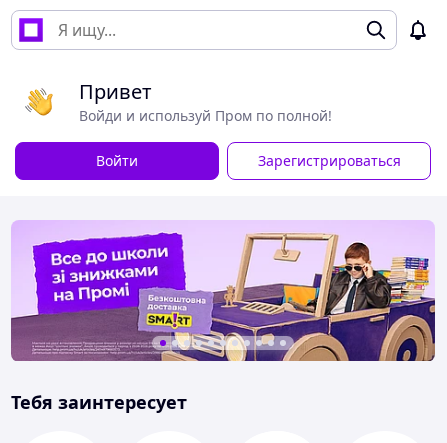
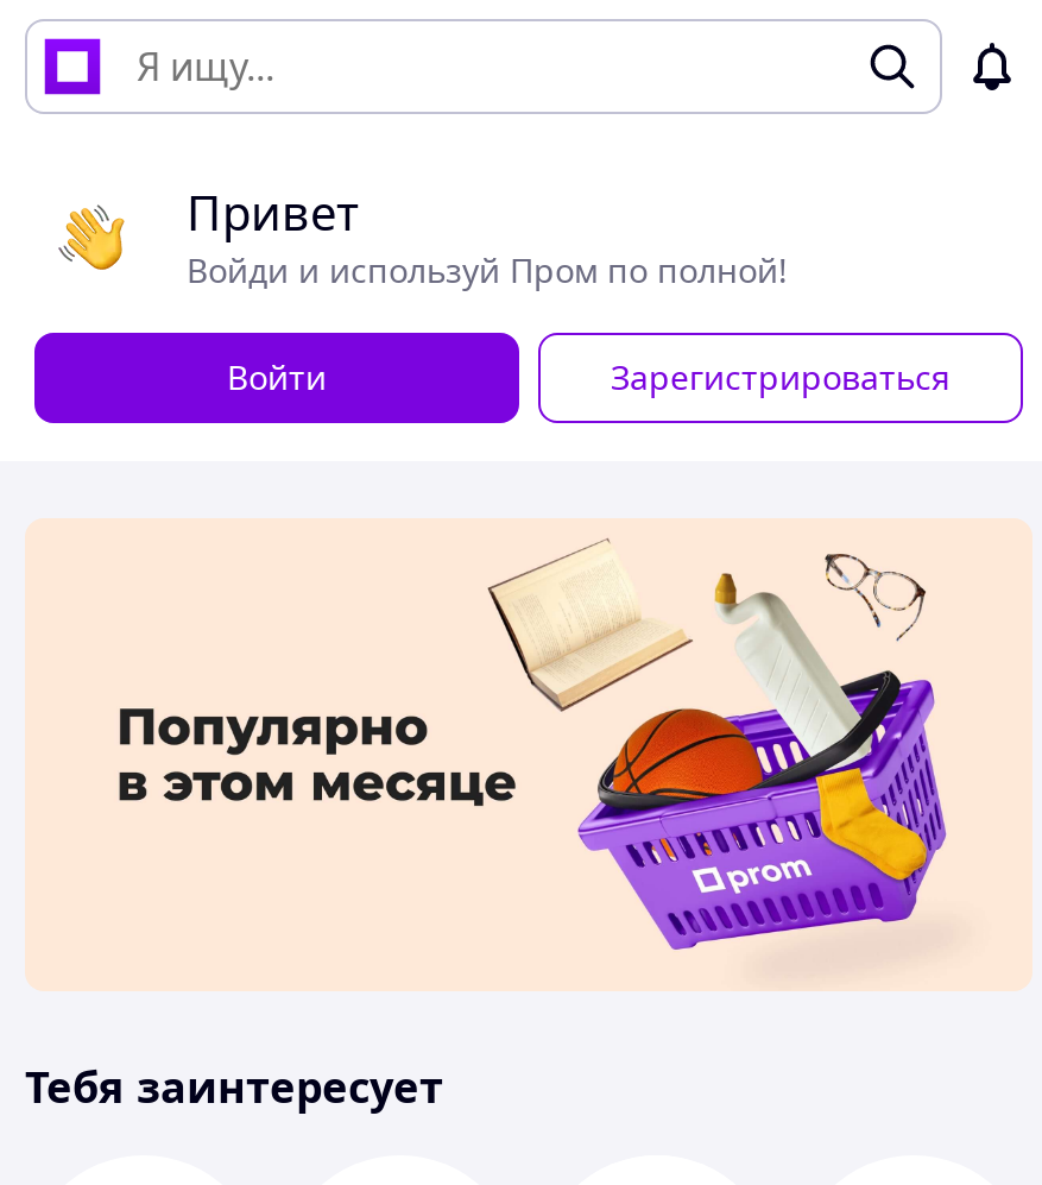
- [image]
+ [image]
